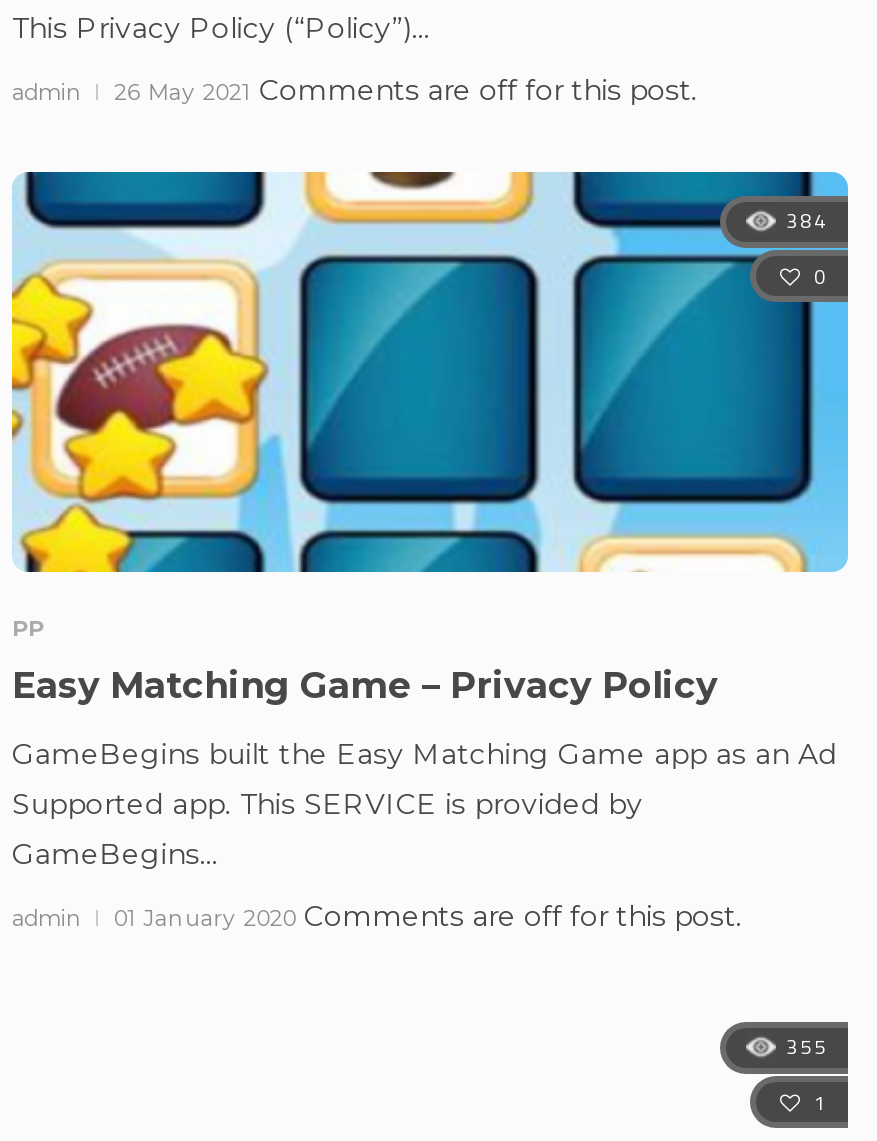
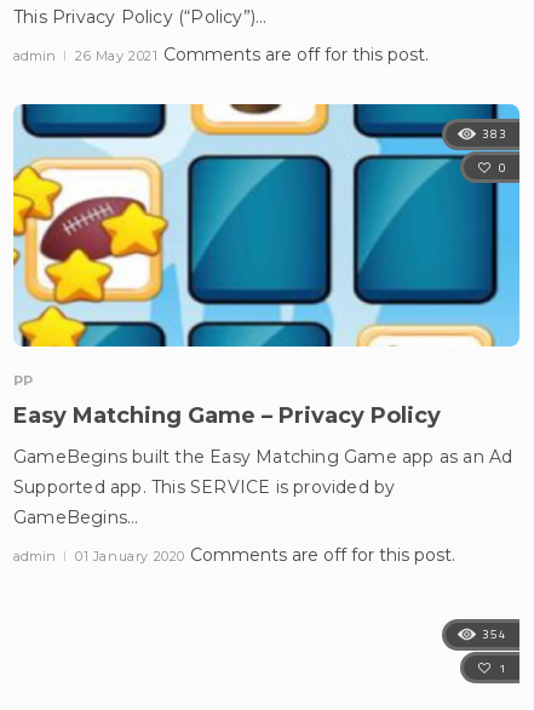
- 384
+ 383

- 355
+ 354
